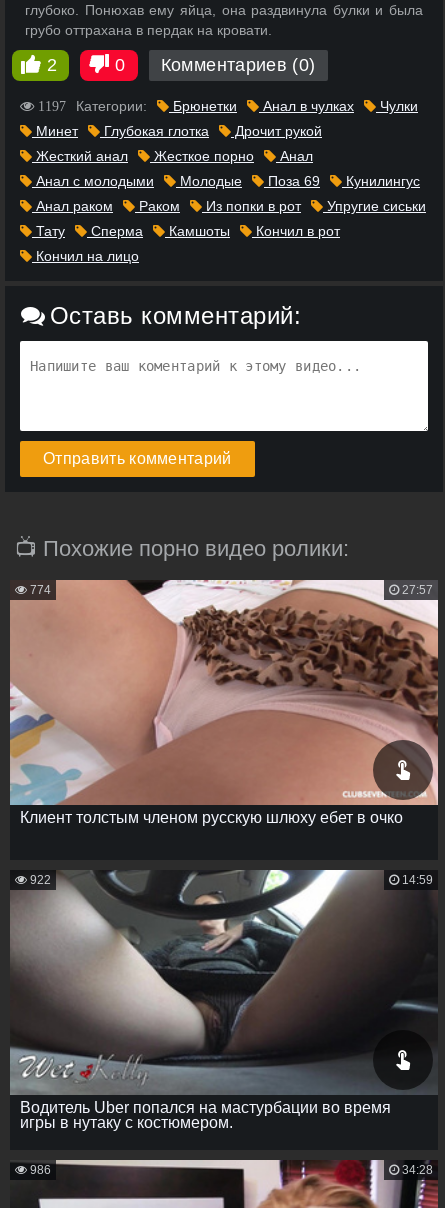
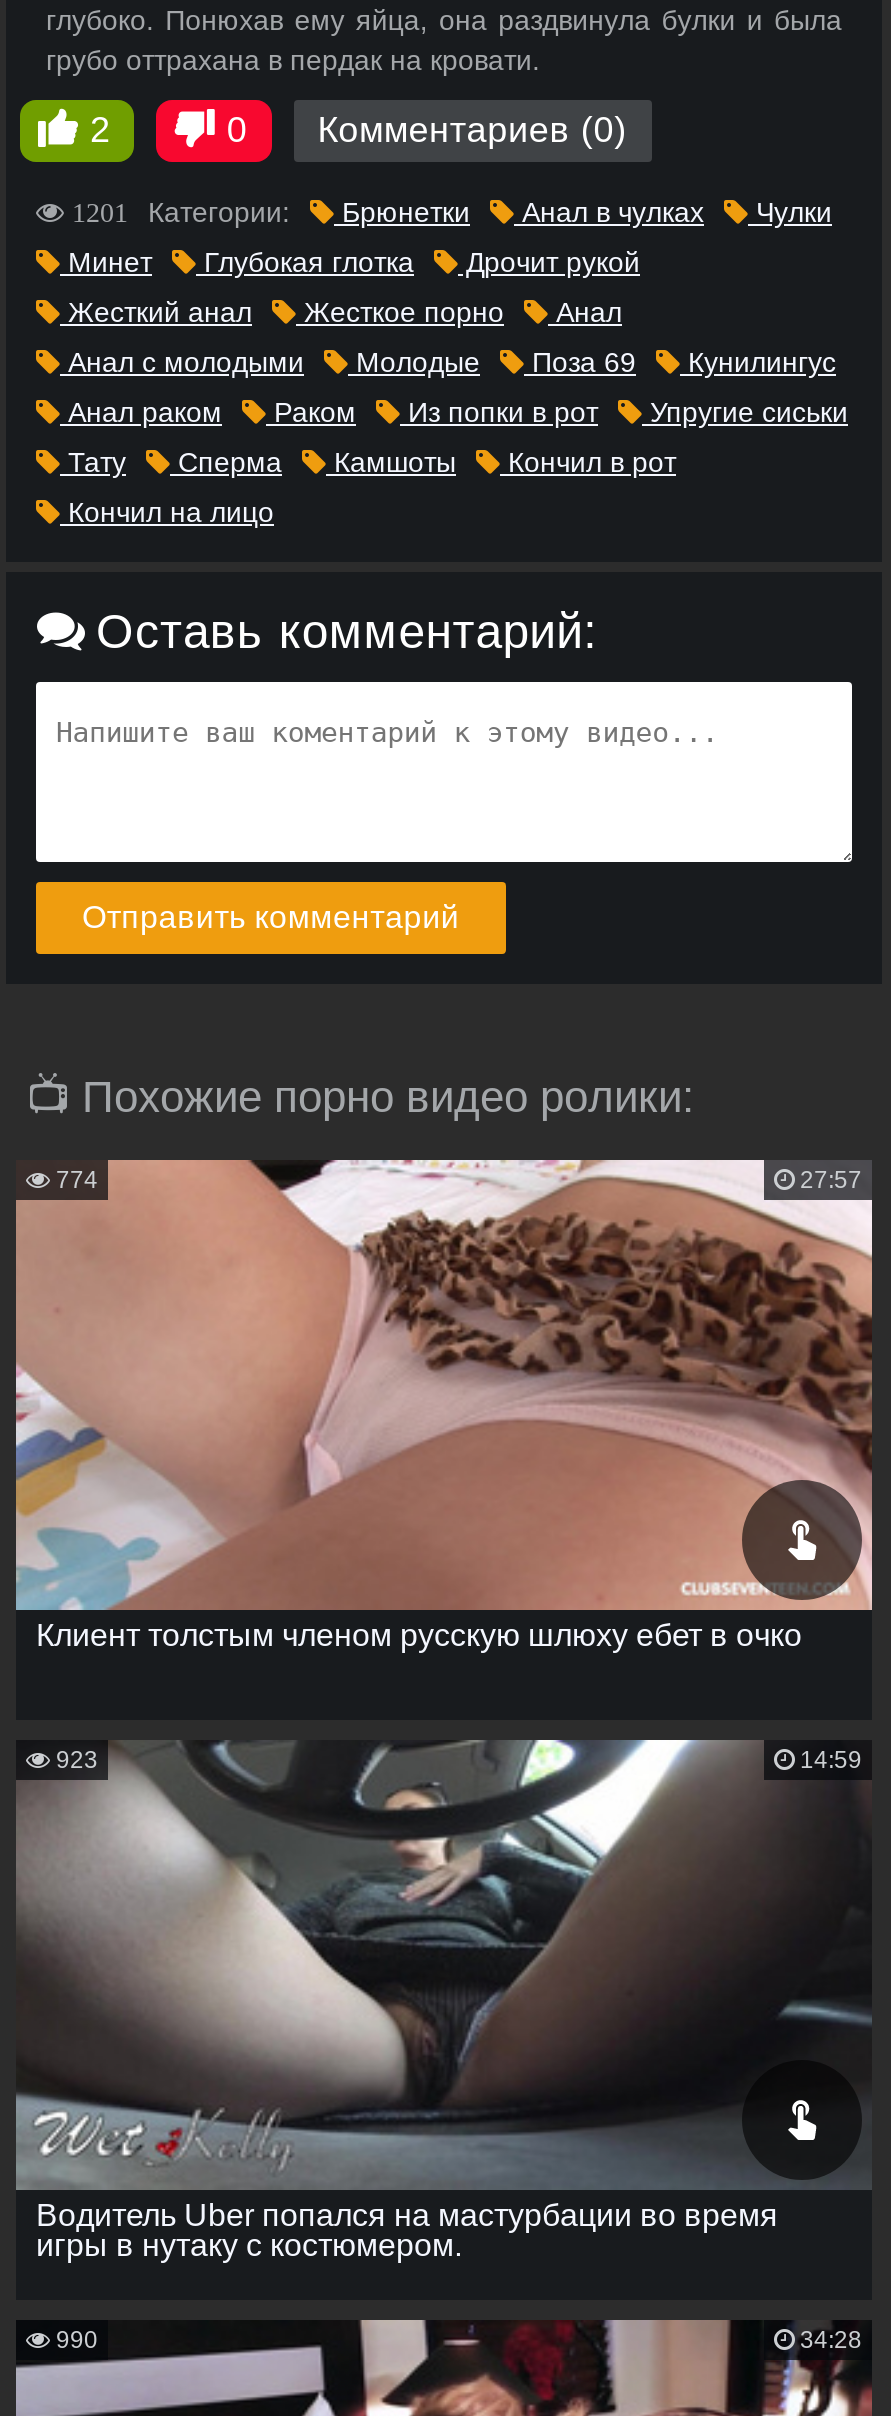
- 1197 Категории: Брюнетки Анал в чулках Чулки
+ 1201 Категории: Брюнетки Анал в чулках Чулки

- 922
+ 923

- 986
+ 990
